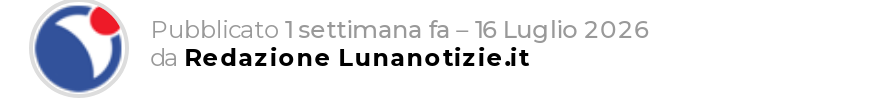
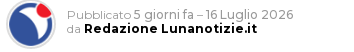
- Pubblicato 1 settimana fa – 16 Luglio 2026
+ Pubblicato 5 giorni fa – 16 Luglio 2026
